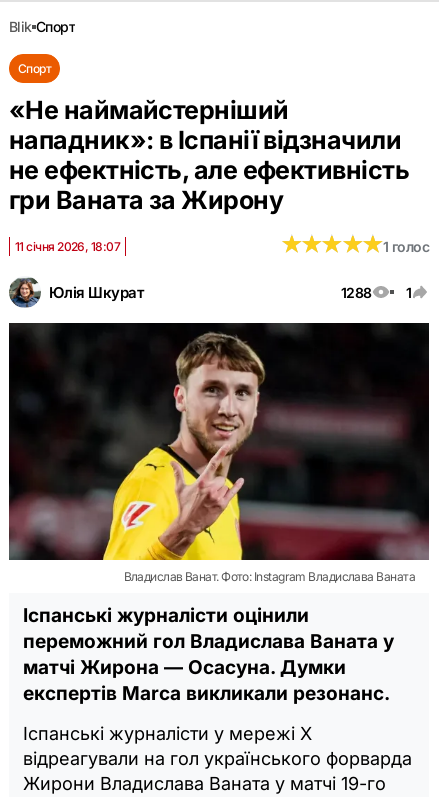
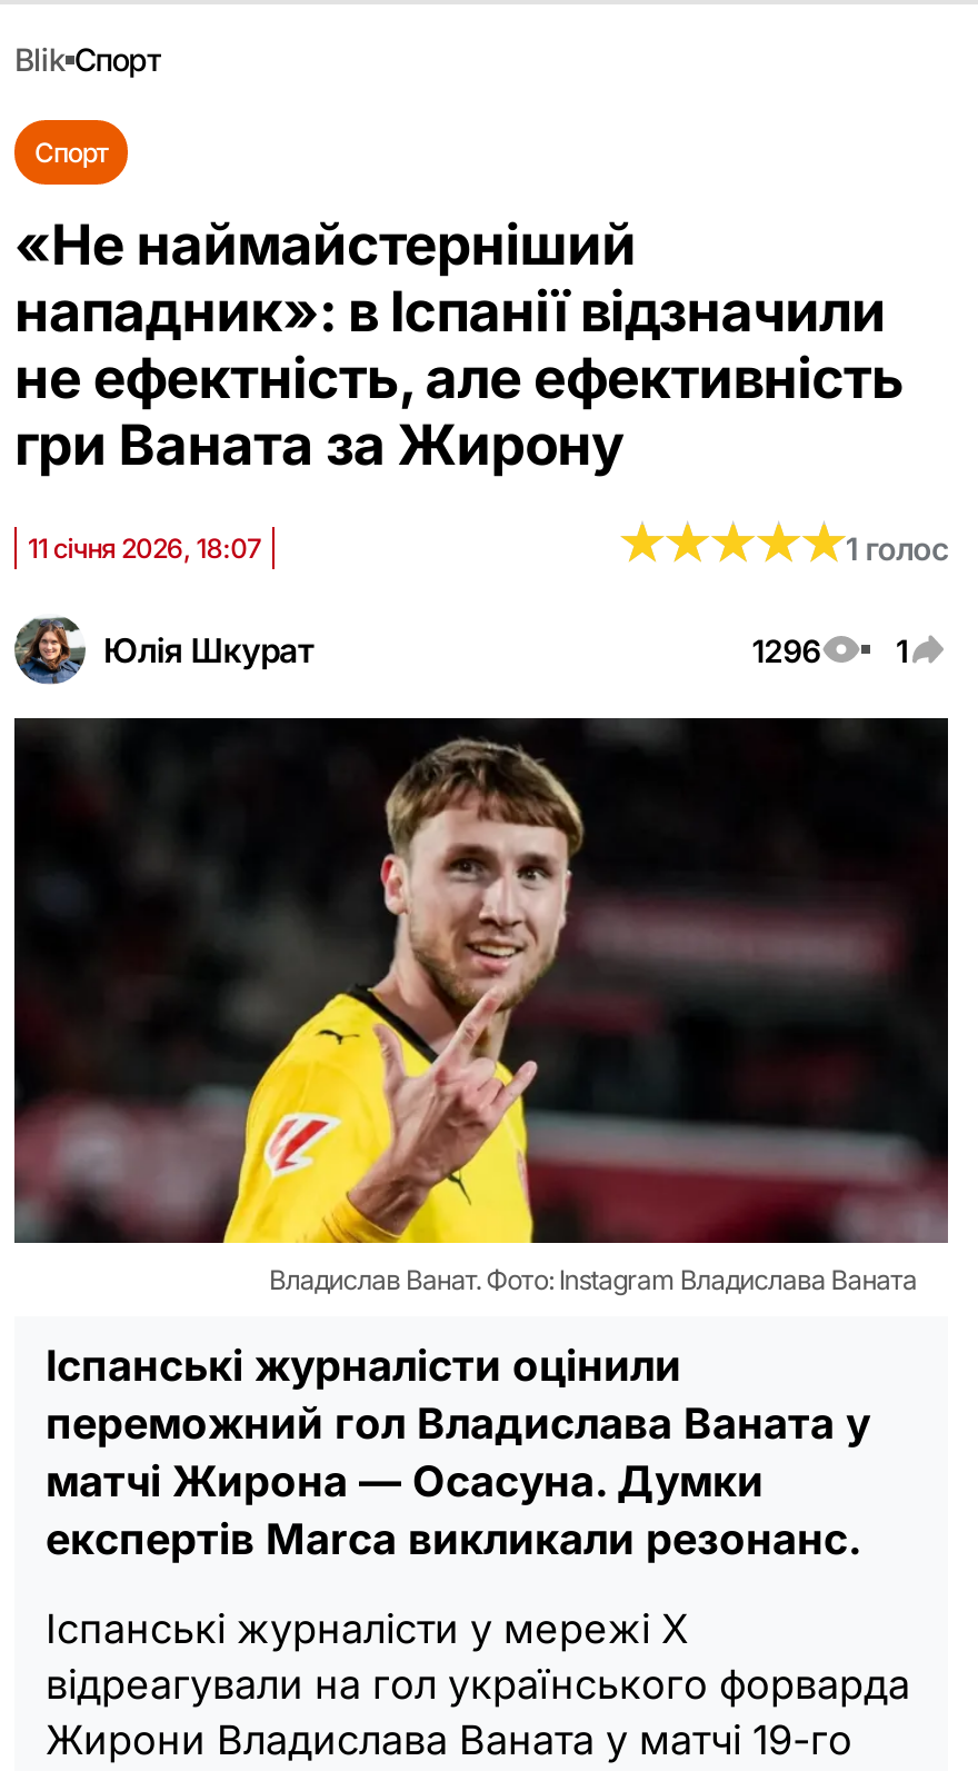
- 1288 1
+ 1296 1
